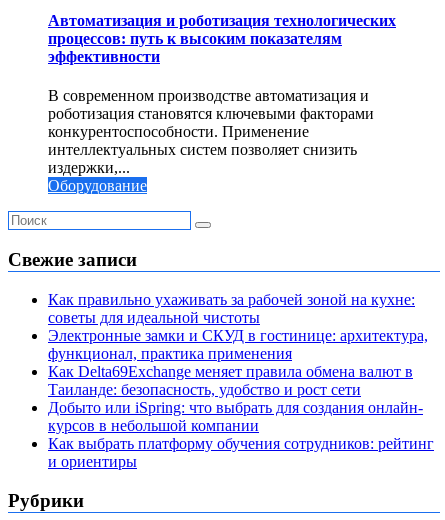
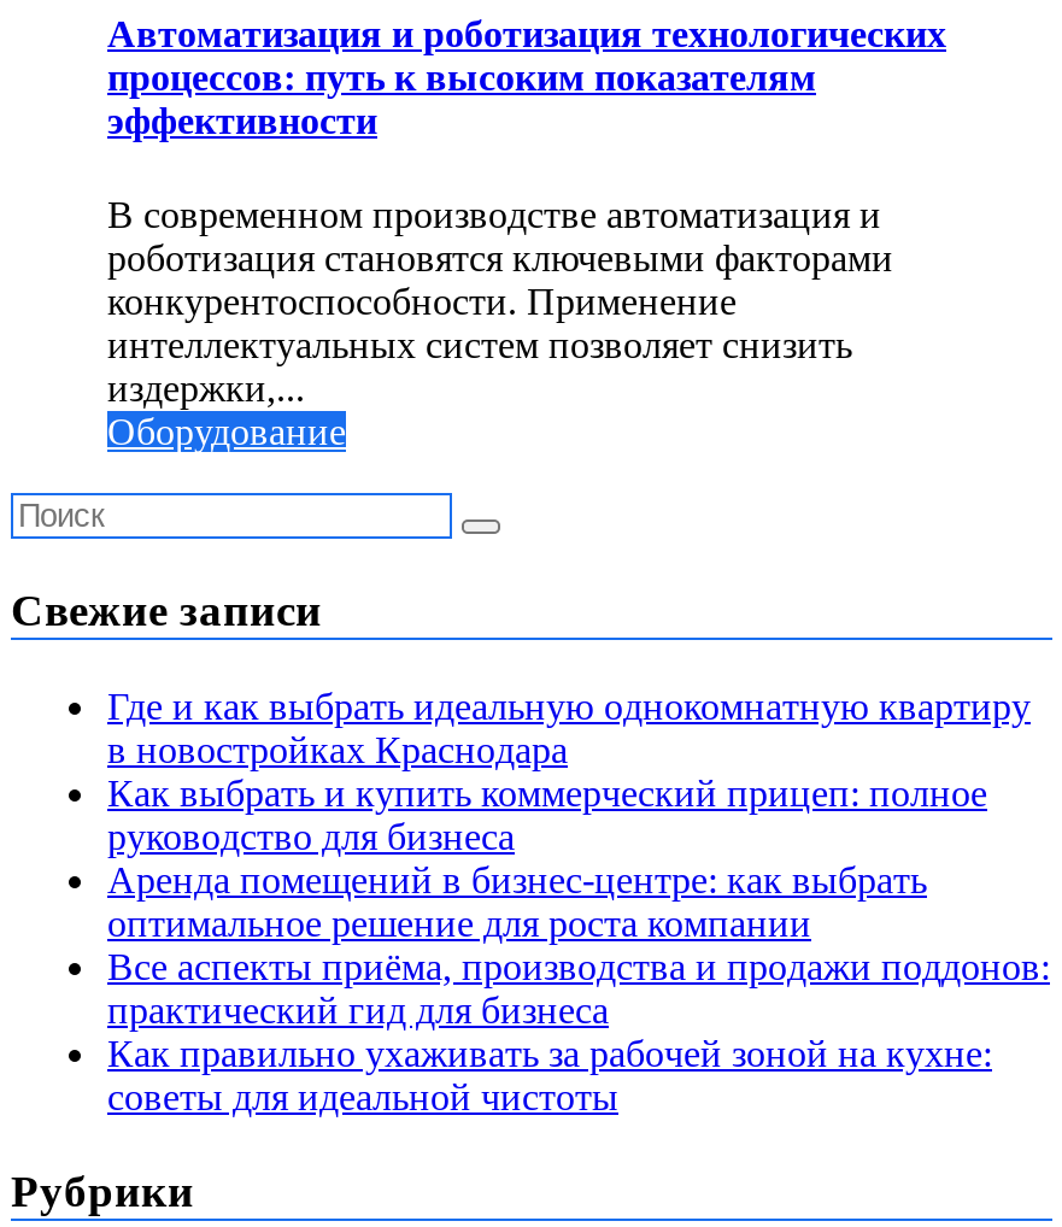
+ Где и как выбрать идеальную однокомнатную квартиру
+ в новостройках Краснодара
+ Как выбрать и купить коммерческий прицеп: полное
+ руководство для бизнеса
+ Аренда помещений в бизнес‑центре: как выбрать
+ оптимальное решение для роста компании
+ Все аспекты приёма, производства и продажи поддонов:
+ практический гид для бизнеса

moved down: Как правильно ухаживать за рабочей зоной на кухне: | советы для идеальной чистоты

- Электронные замки и СКУД в гостинице: архитектура,
- функционал, практика применения
- Как Delta69Exchange меняет правила обмена валют в
- Таиланде: безопасность, удобство и рост сети
- Добыто или iSpring: что выбрать для создания онлайн-
- курсов в небольшой компании
- Как выбрать платформу обучения сотрудников: рейтинг
- и ориентиры
